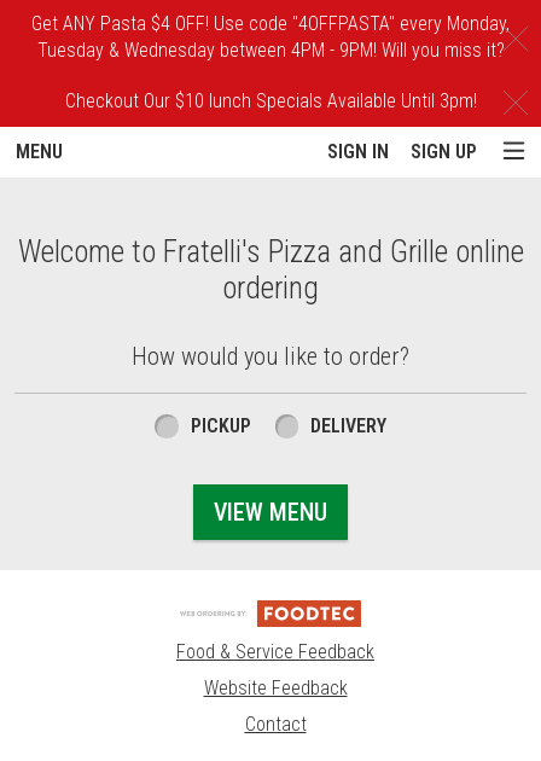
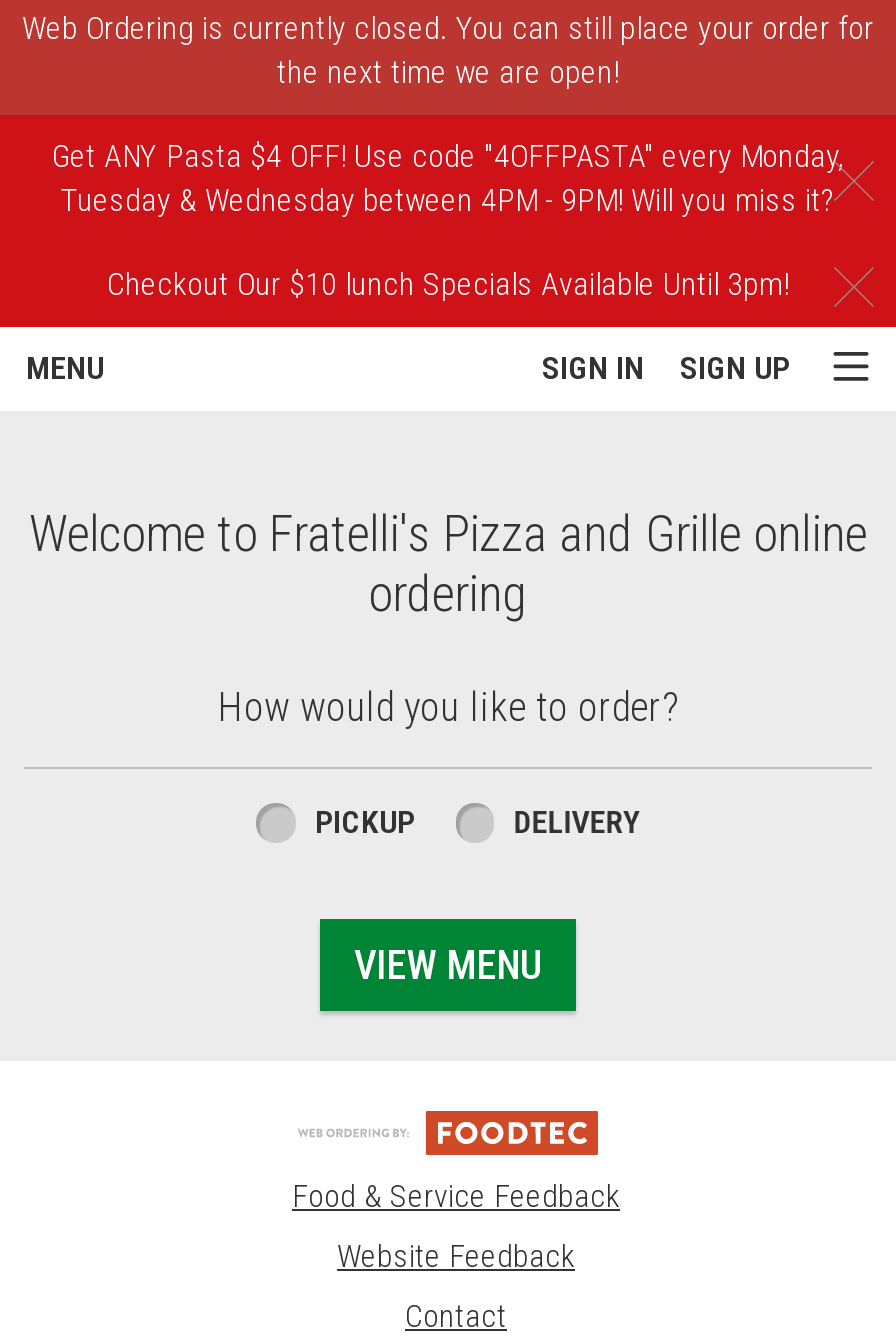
+ Web Ordering is currently closed. You can still place your order for
+ the next time we are open!
